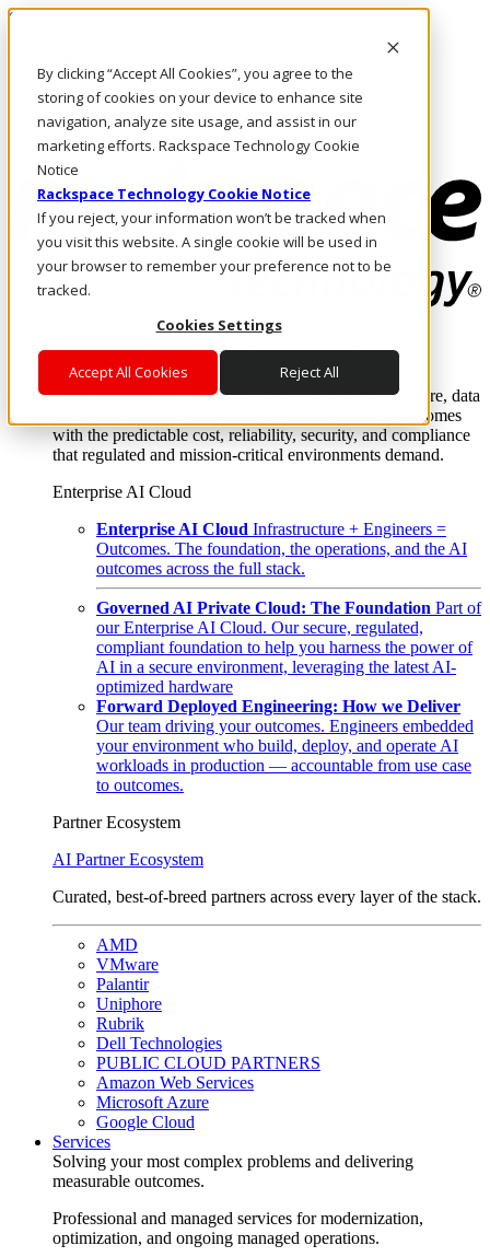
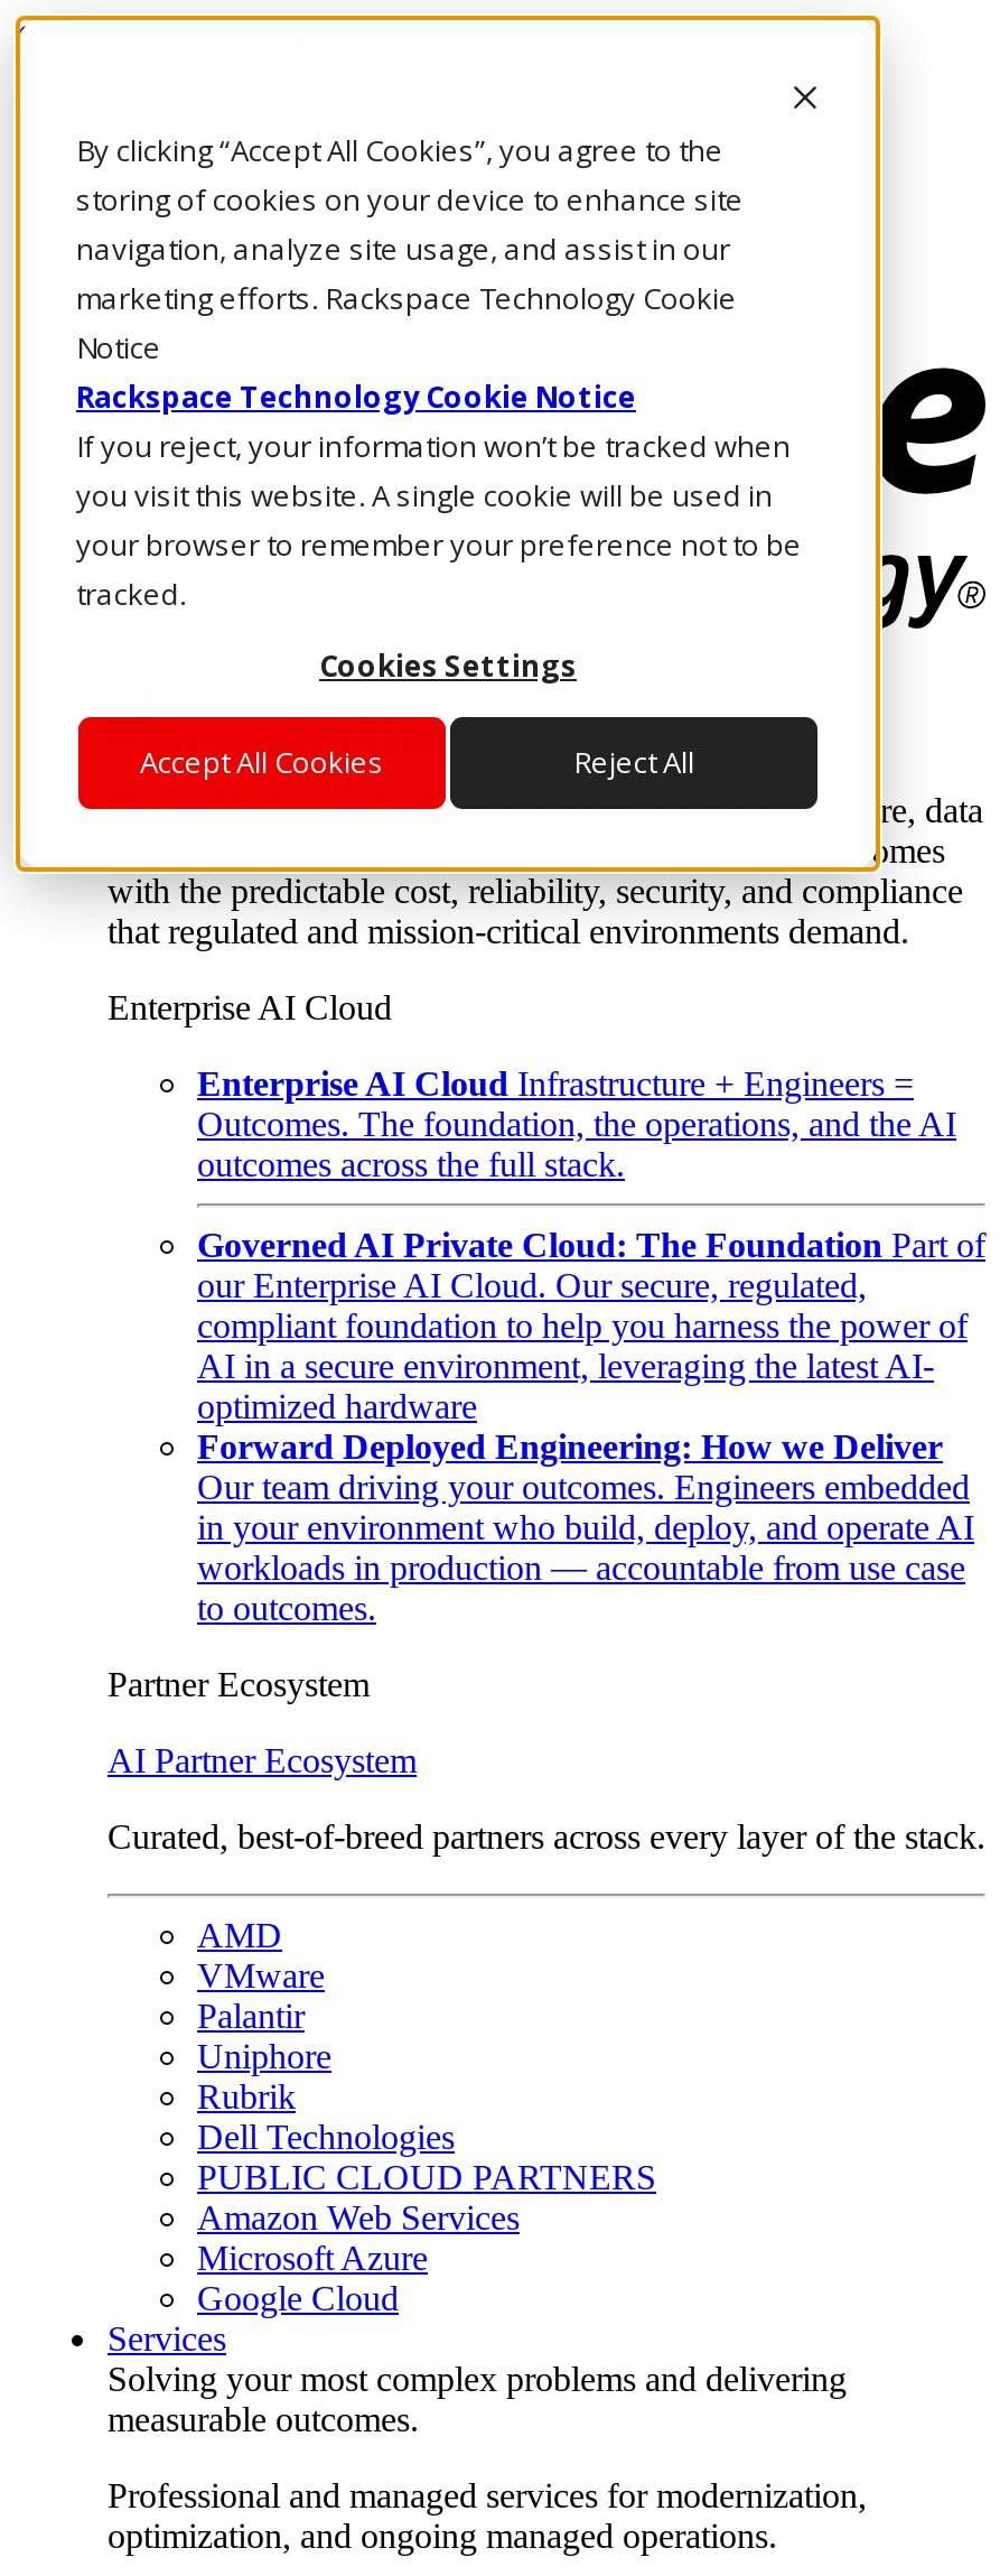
- your environment who build, deploy, and operate AI
+ in your environment who build, deploy, and operate AI
